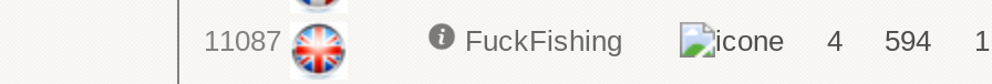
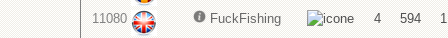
- 11087
+ 11080
